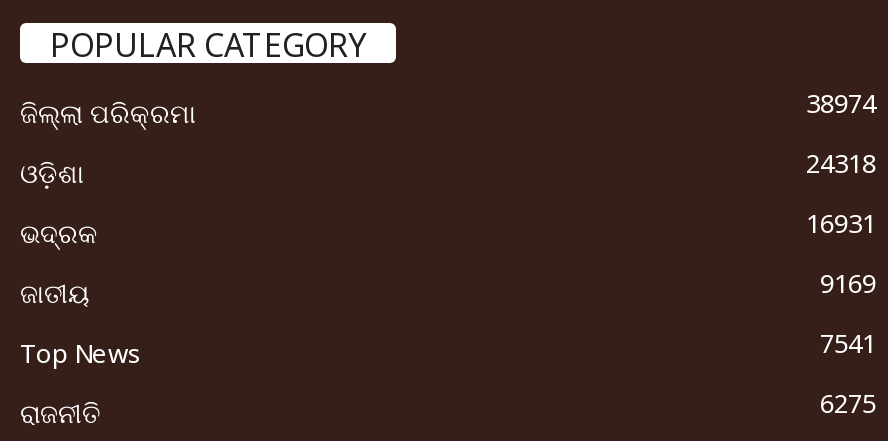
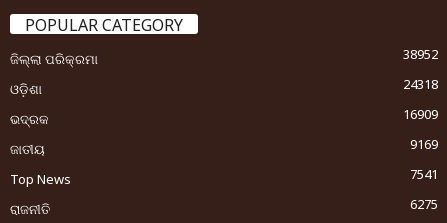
- 38974
+ 38952

- 16931
+ 16909
